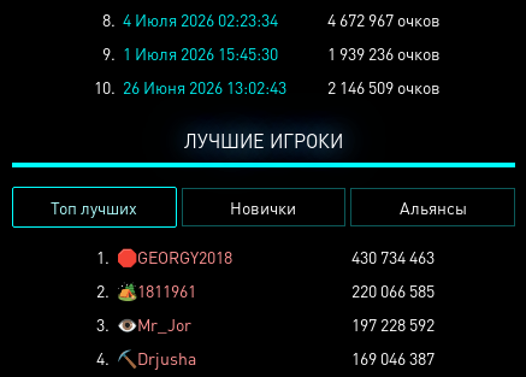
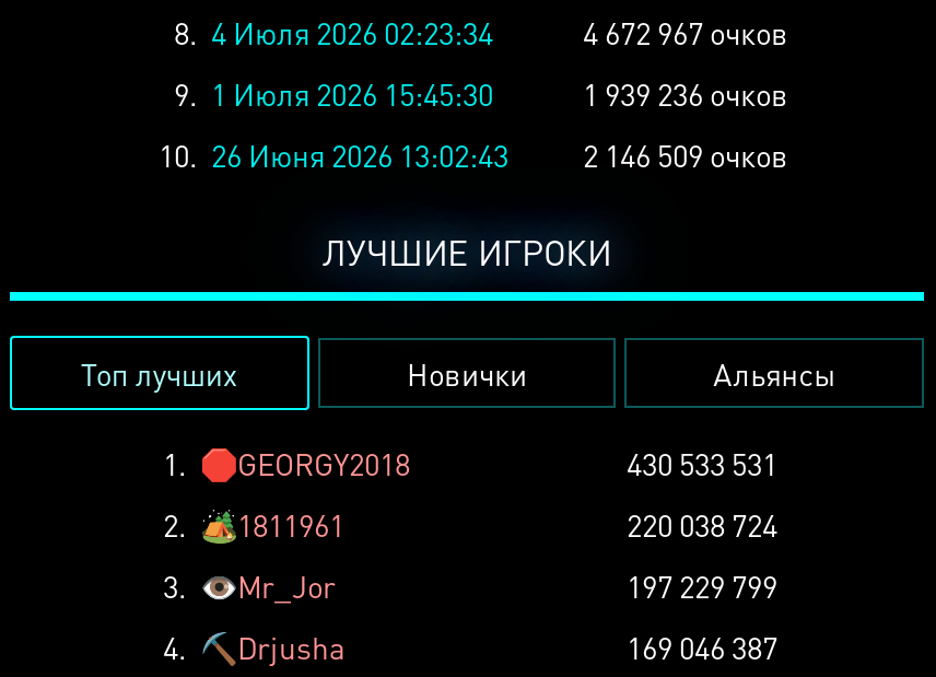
- 430 734 463
+ 430 533 531

- 220 066 585
+ 220 038 724

- 197 228 592
+ 197 229 799
